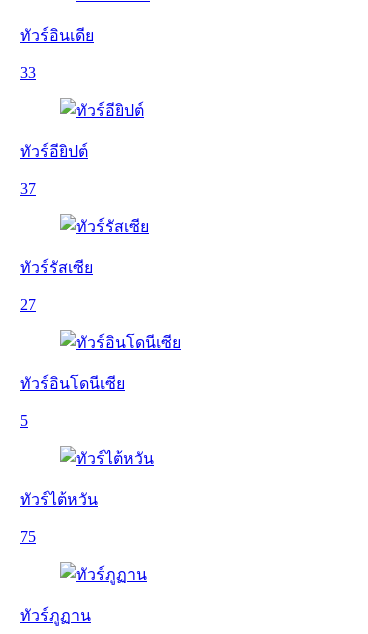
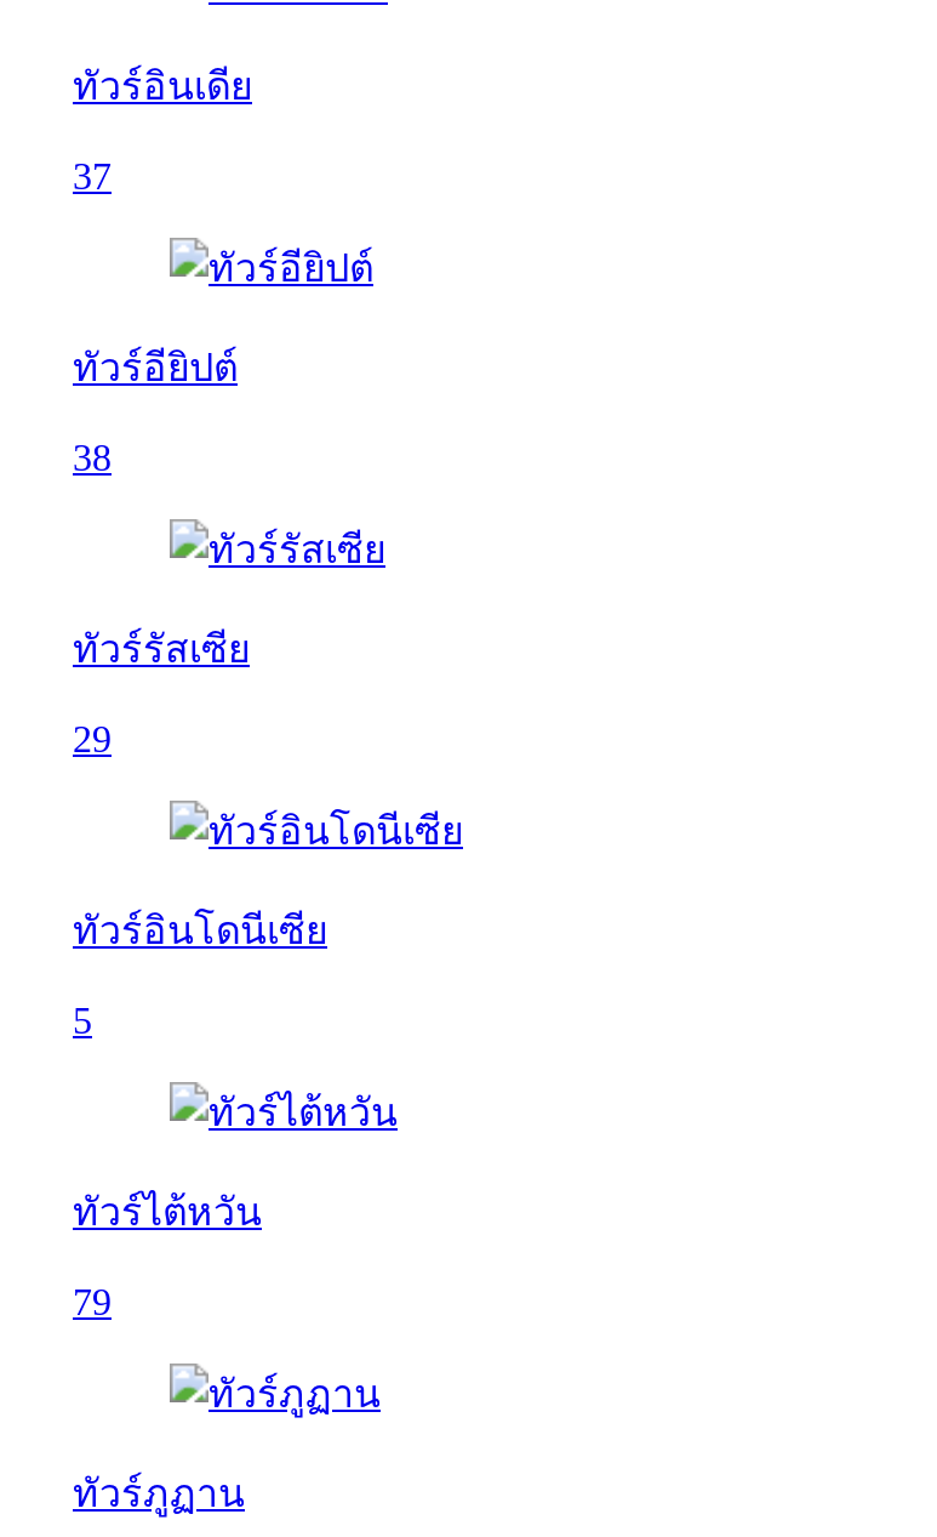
- 33
+ 37

- 37
+ 38

- 27
+ 29

- 75
+ 79
